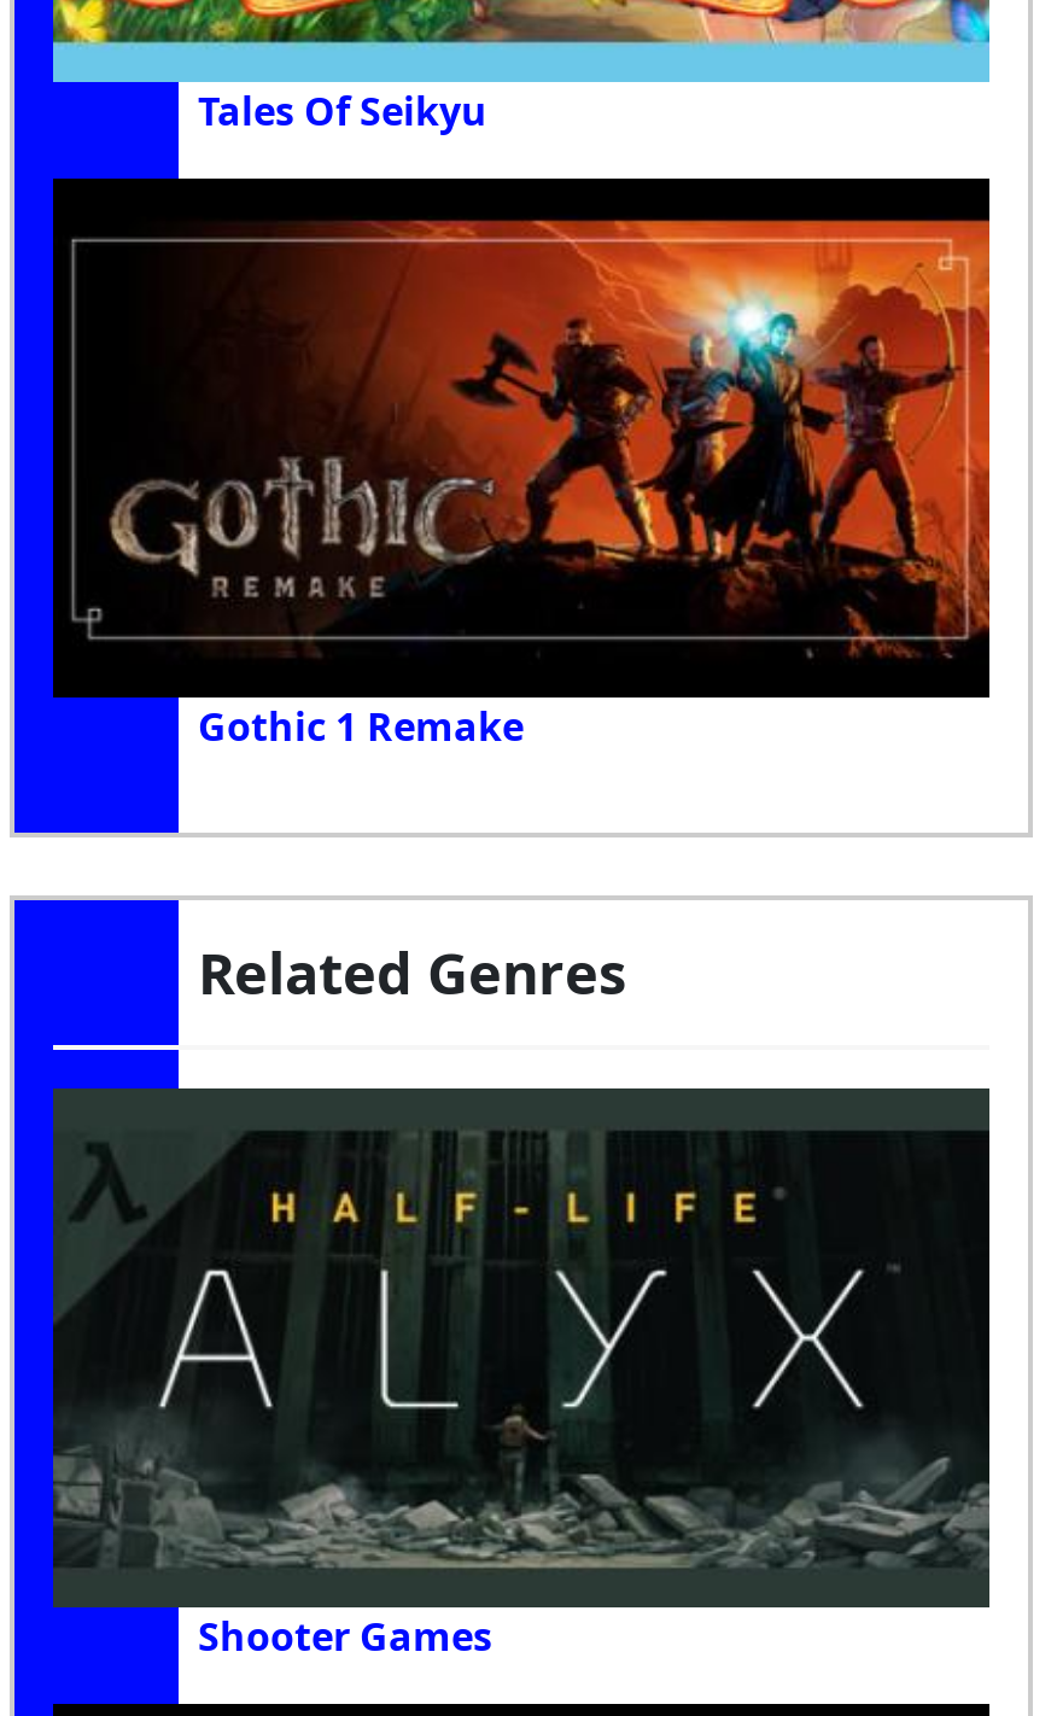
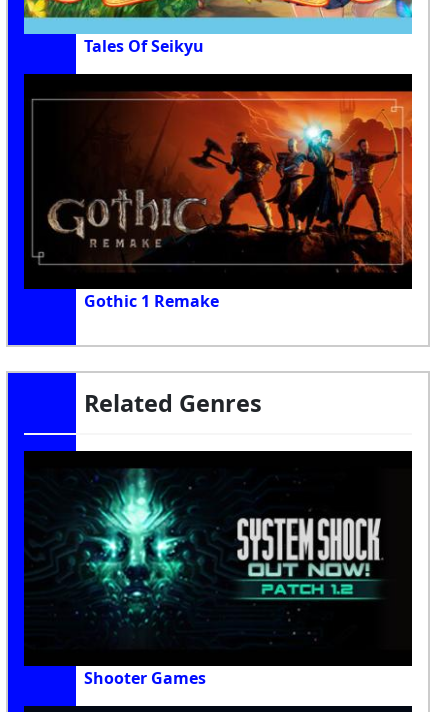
- [image]
+ [image]
